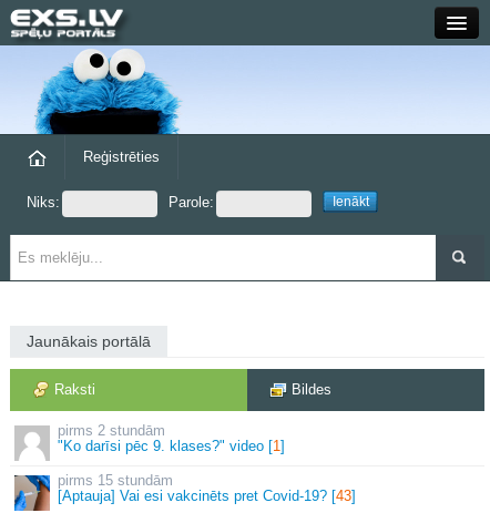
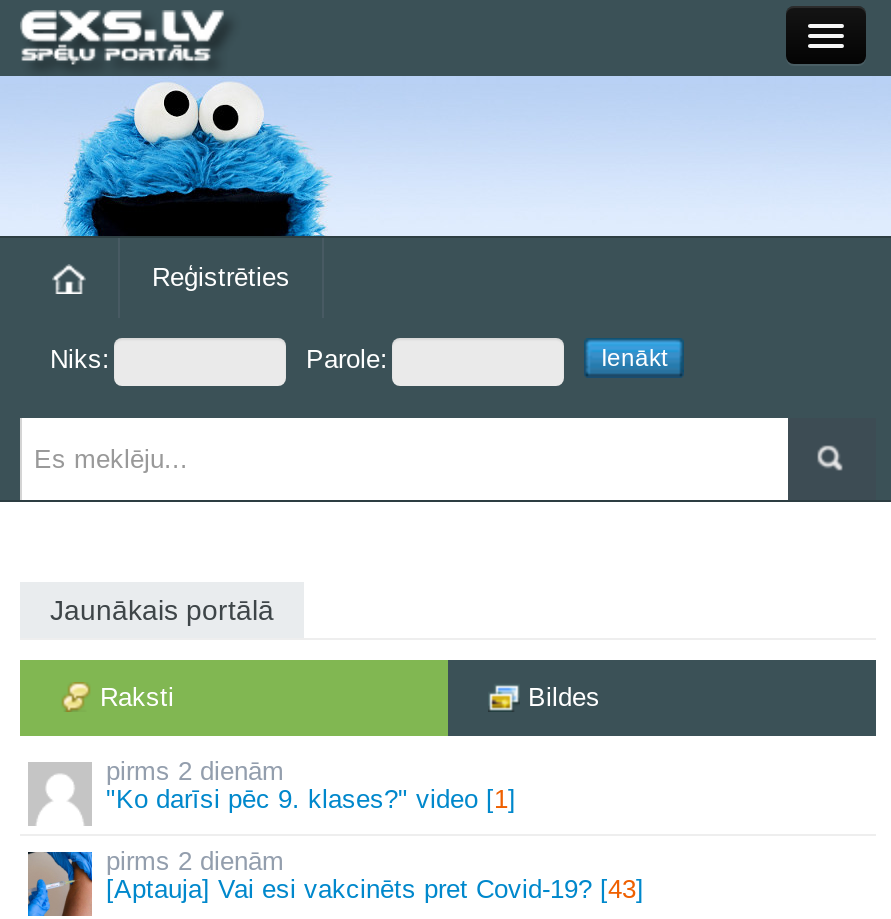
- 2 stundām
+ 2 dienām

- 15 stundām
+ 2 dienām
